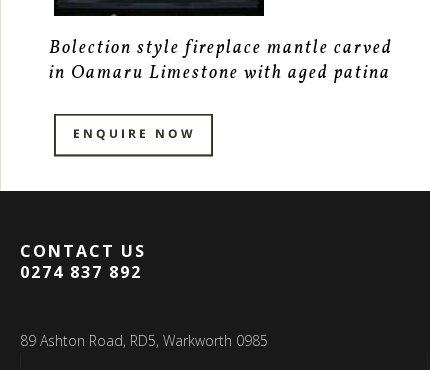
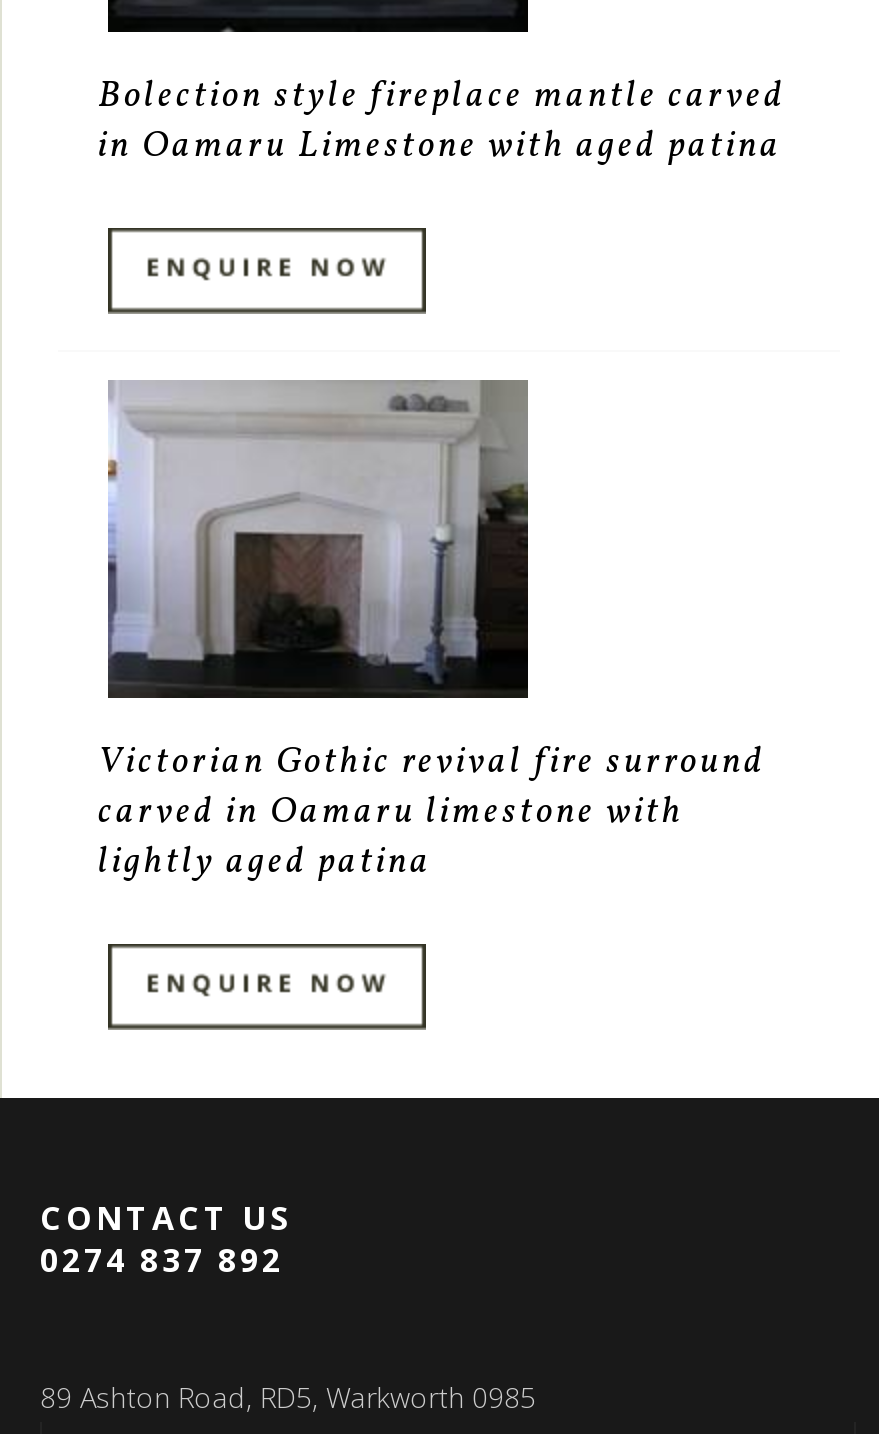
+ [image]
+ Victorian Gothic revival fire surround
+ carved in Oamaru limestone with
+ lightly aged patina
